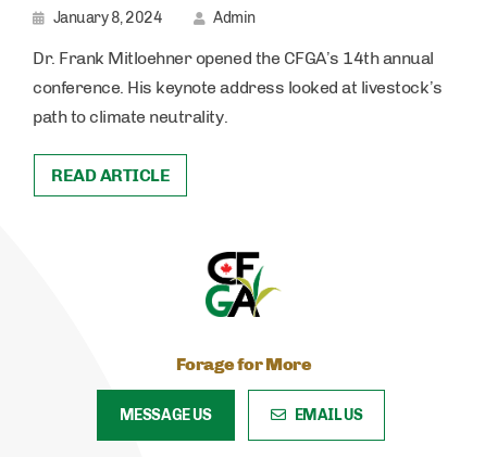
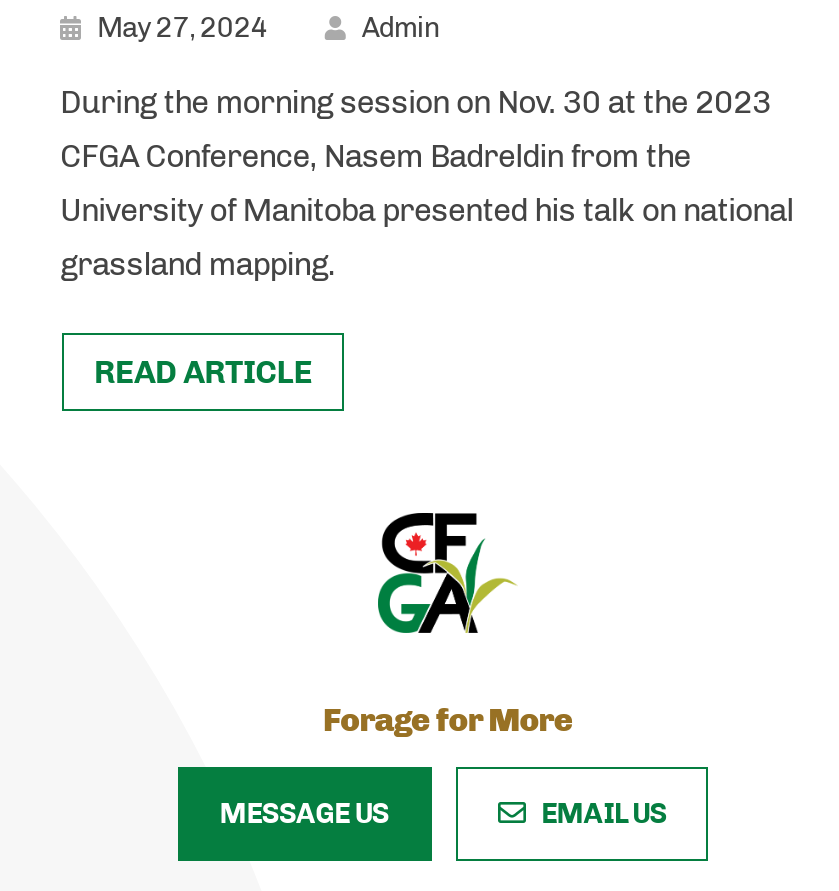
- January 8, 2024
+ May 27, 2024

- Dr. Frank Mitloehner opened the CFGA’s 14th annual
- conference. His keynote address looked at livestock’s
- path to climate neutrality.
+ During the morning session on Nov. 30 at the 2023
+ CFGA Conference, Nasem Badreldin from the
+ University of Manitoba presented his talk on national
+ grassland mapping.
